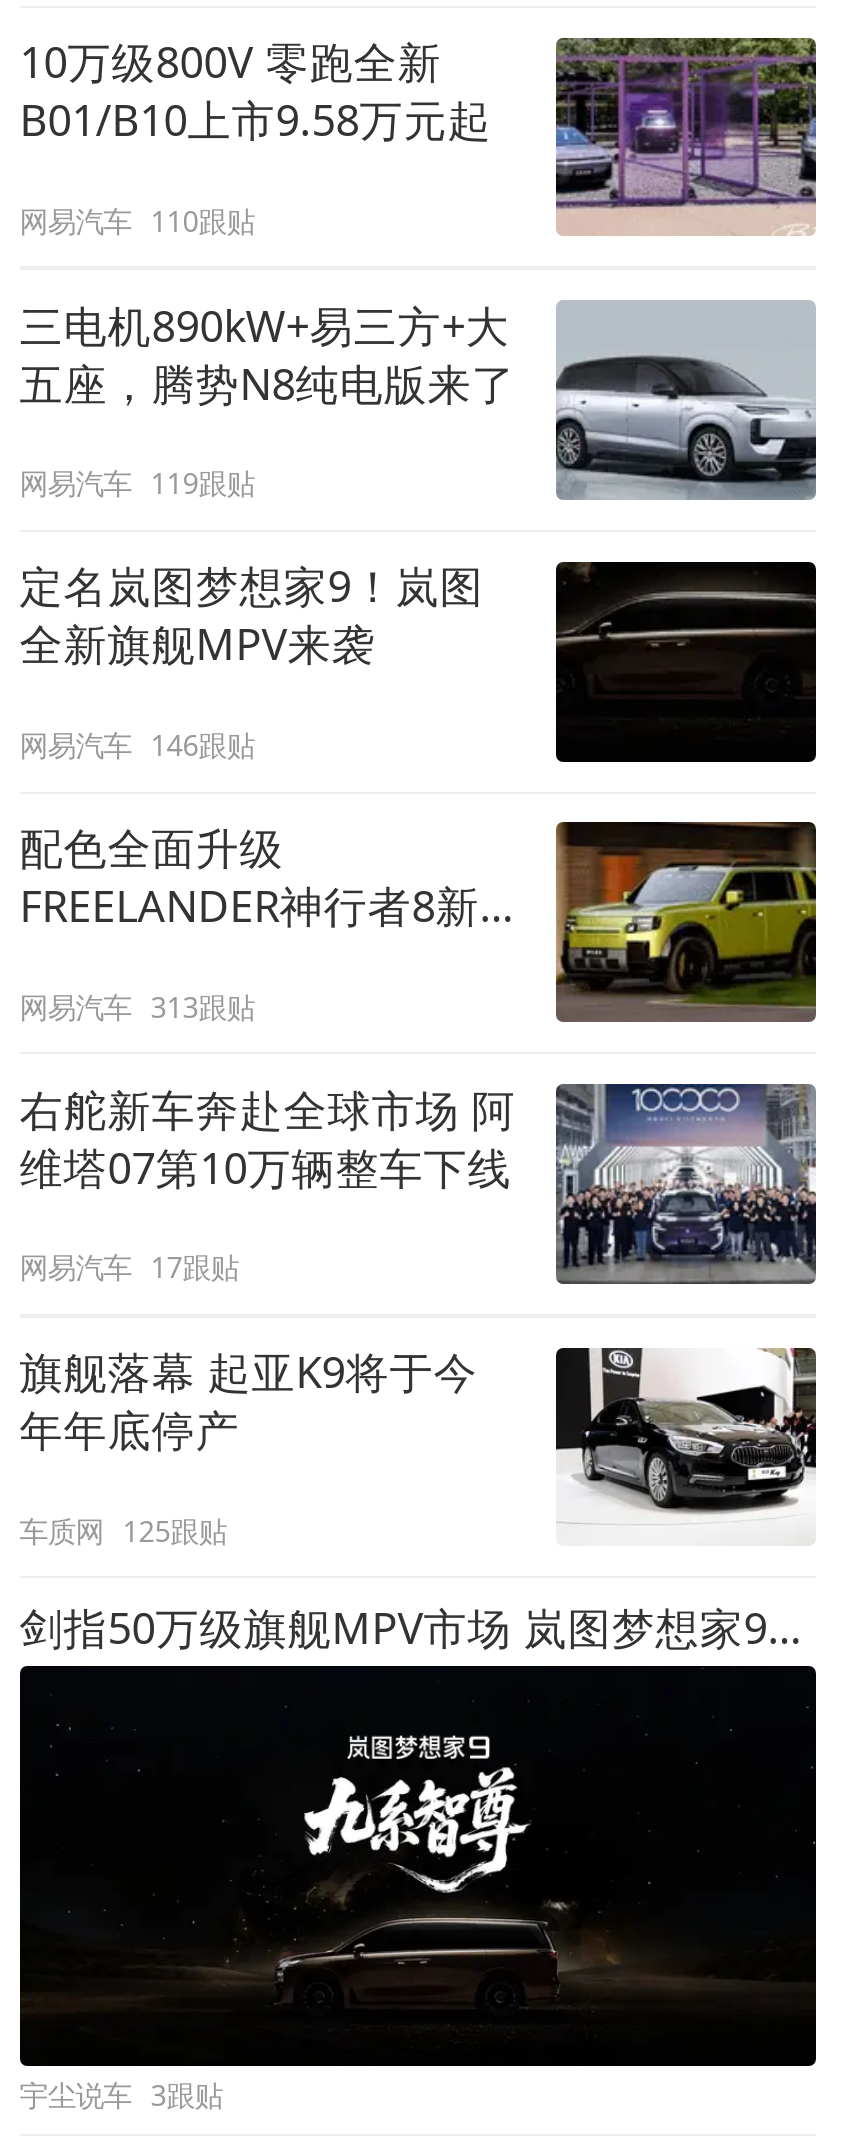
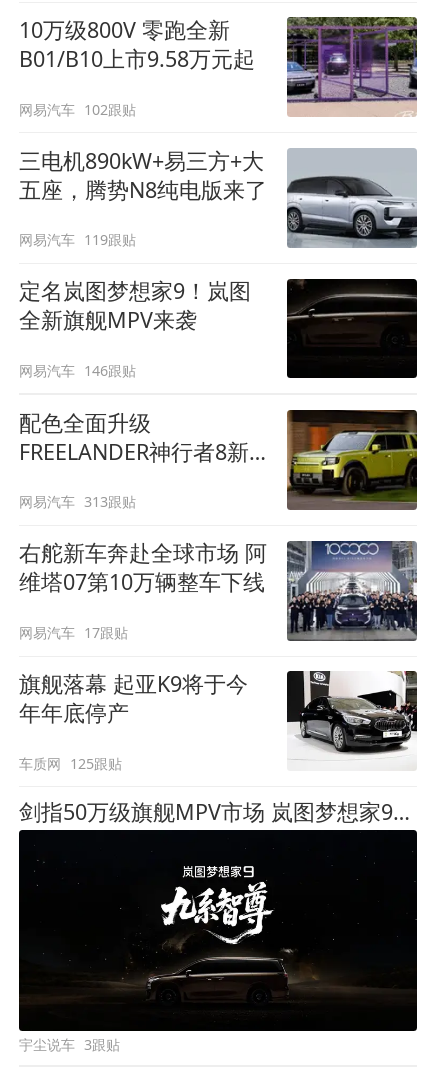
- 网易汽车 110跟贴
+ 网易汽车 102跟贴
